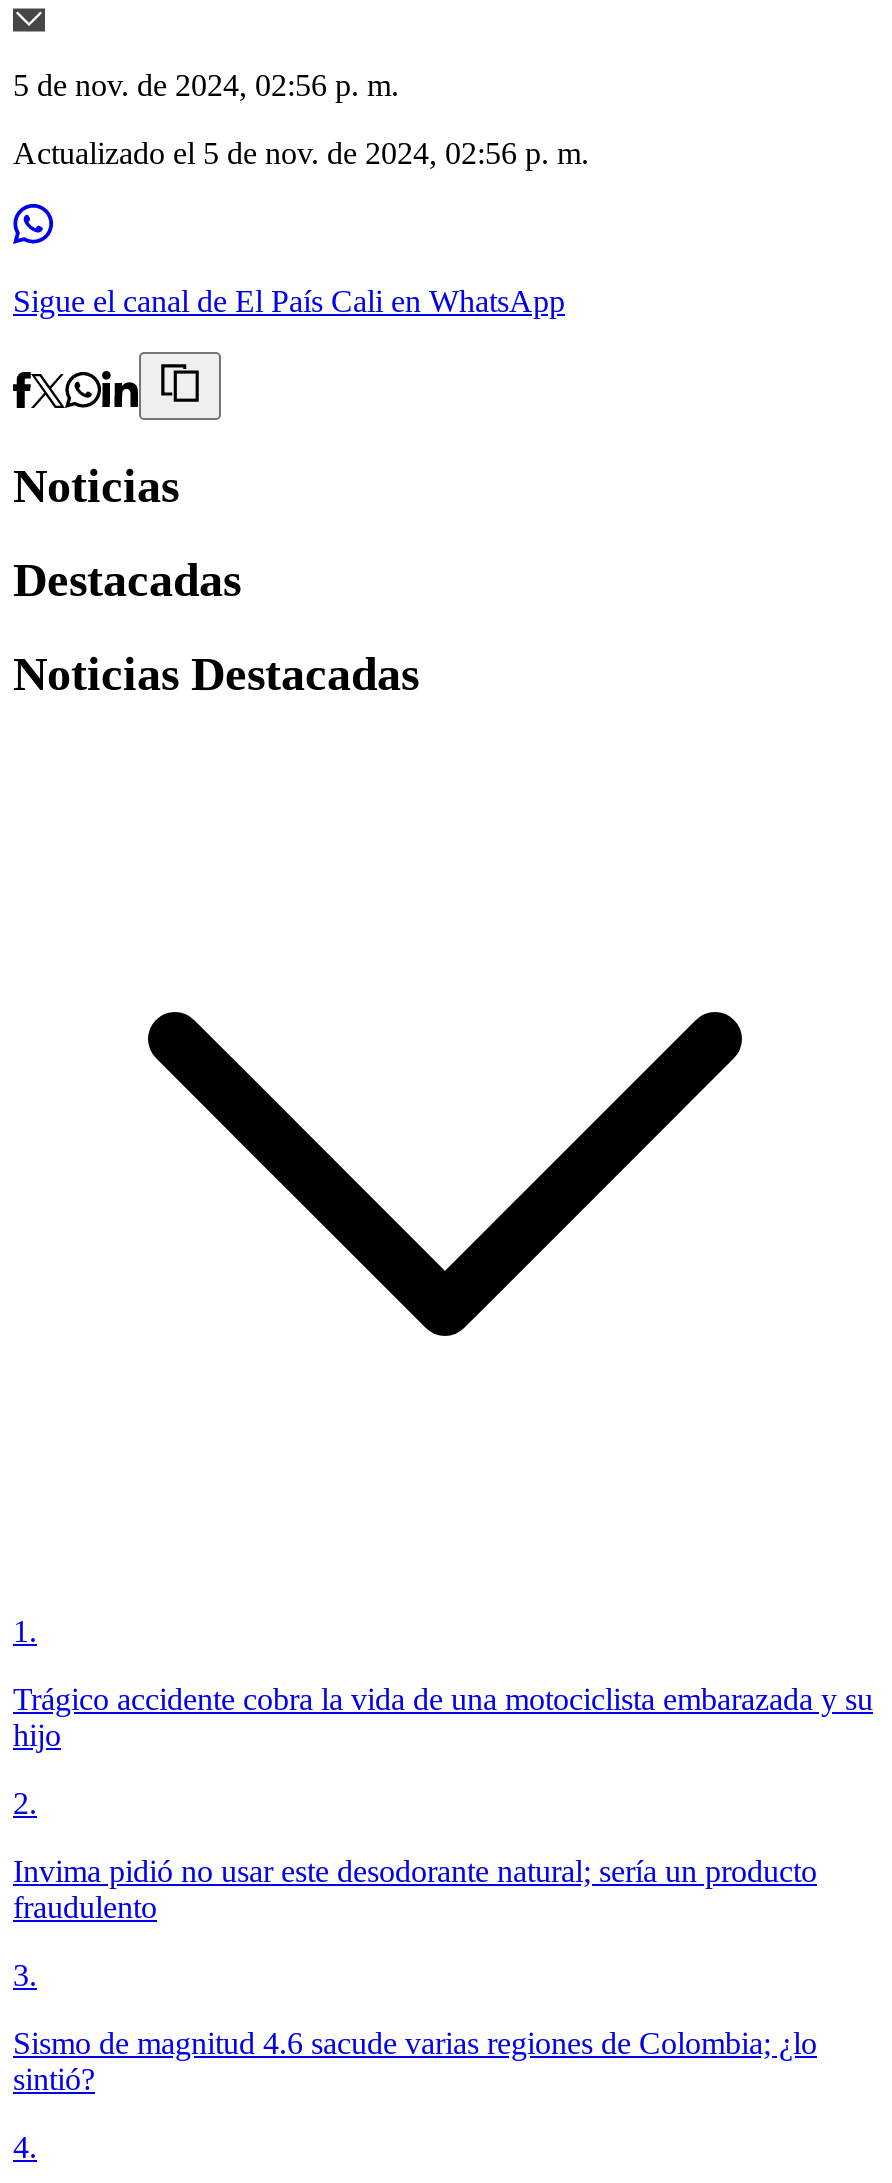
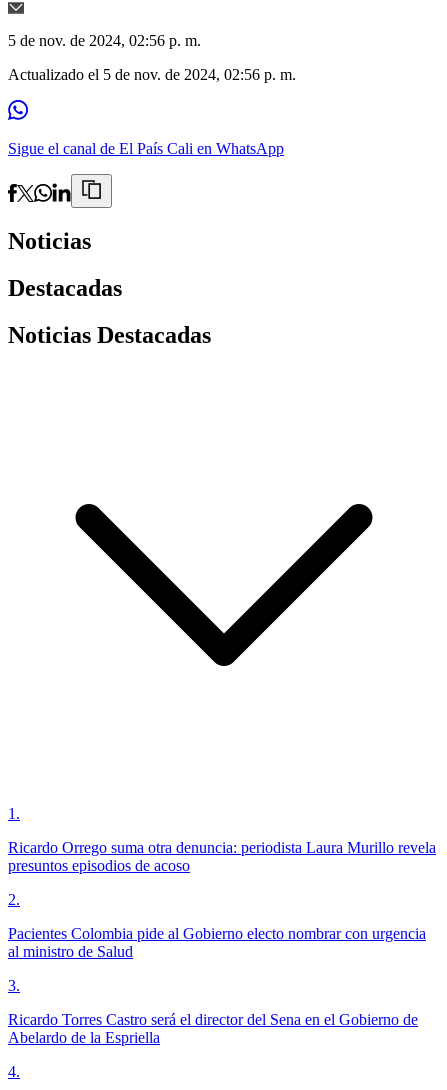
- Trágico accidente cobra la vida de una motociclista embarazada y su
- hijo
+ Ricardo Orrego suma otra denuncia: periodista Laura Murillo revela
+ presuntos episodios de acoso

- Invima pidió no usar este desodorante natural; sería un producto
- fraudulento
+ Pacientes Colombia pide al Gobierno electo nombrar con urgencia
+ al ministro de Salud

- Sismo de magnitud 4.6 sacude varias regiones de Colombia; ¿lo
- sintió?
+ Ricardo Torres Castro será el director del Sena en el Gobierno de
+ Abelardo de la Espriella
